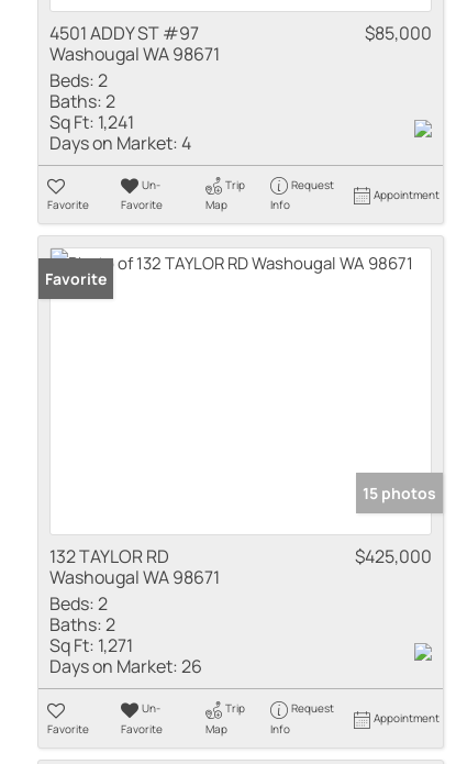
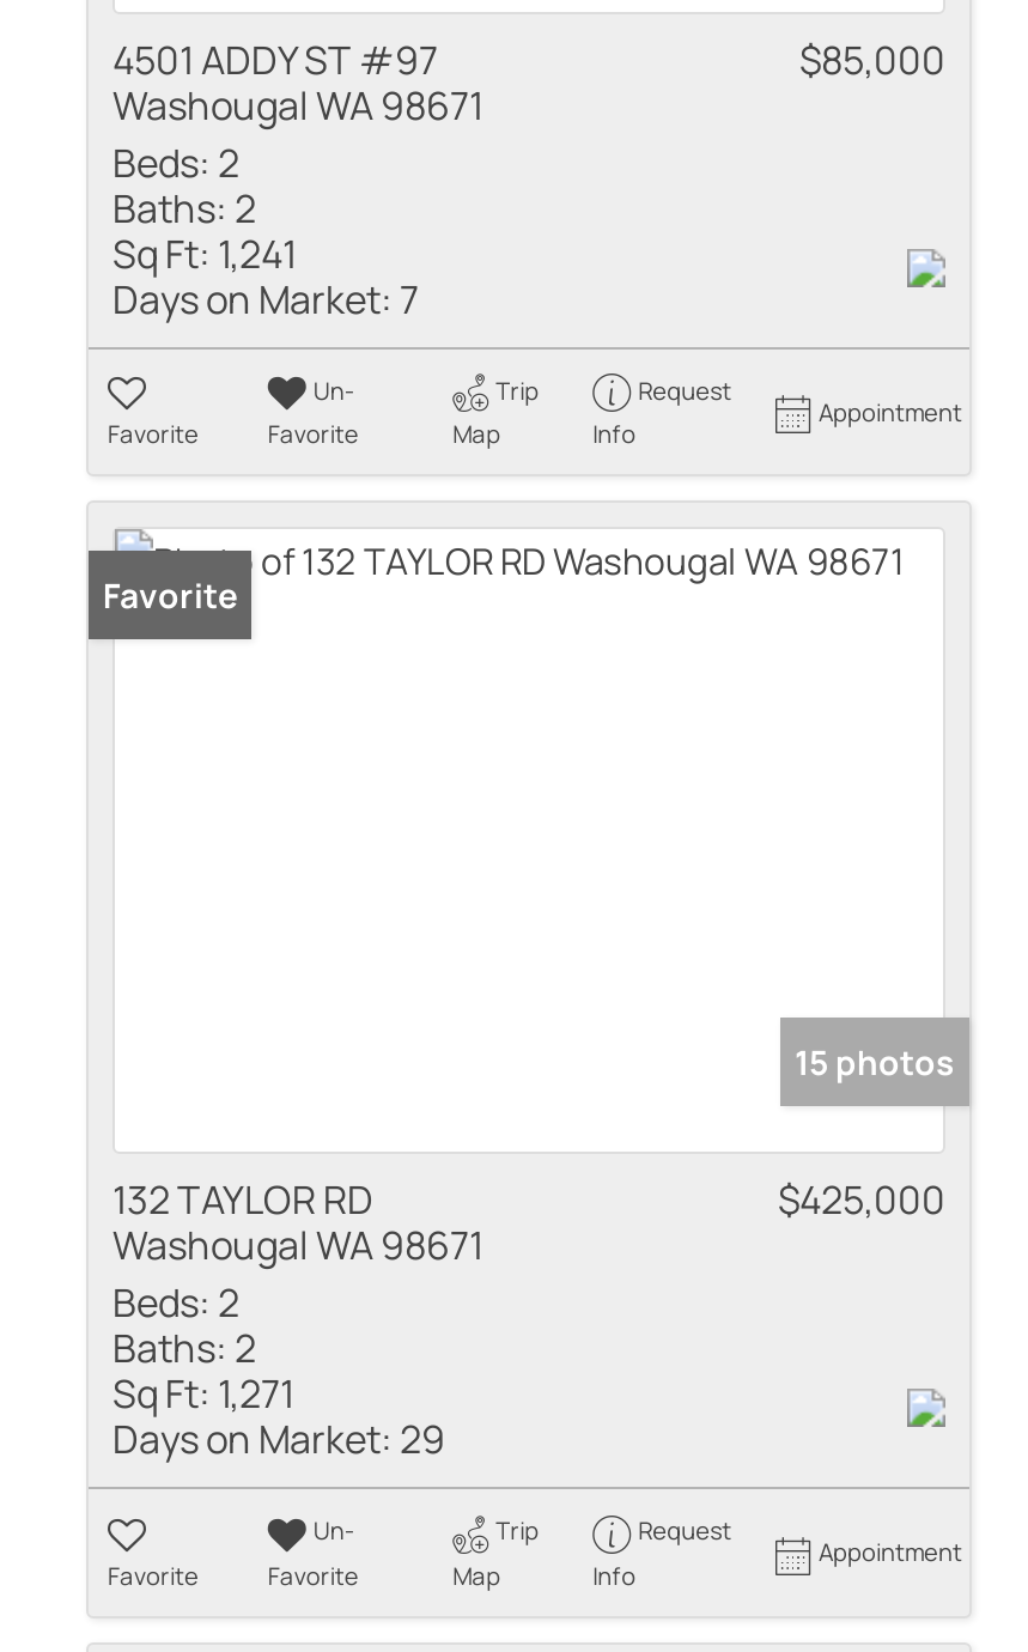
- Days on Market: 4
+ Days on Market: 7

- Days on Market: 26
+ Days on Market: 29
